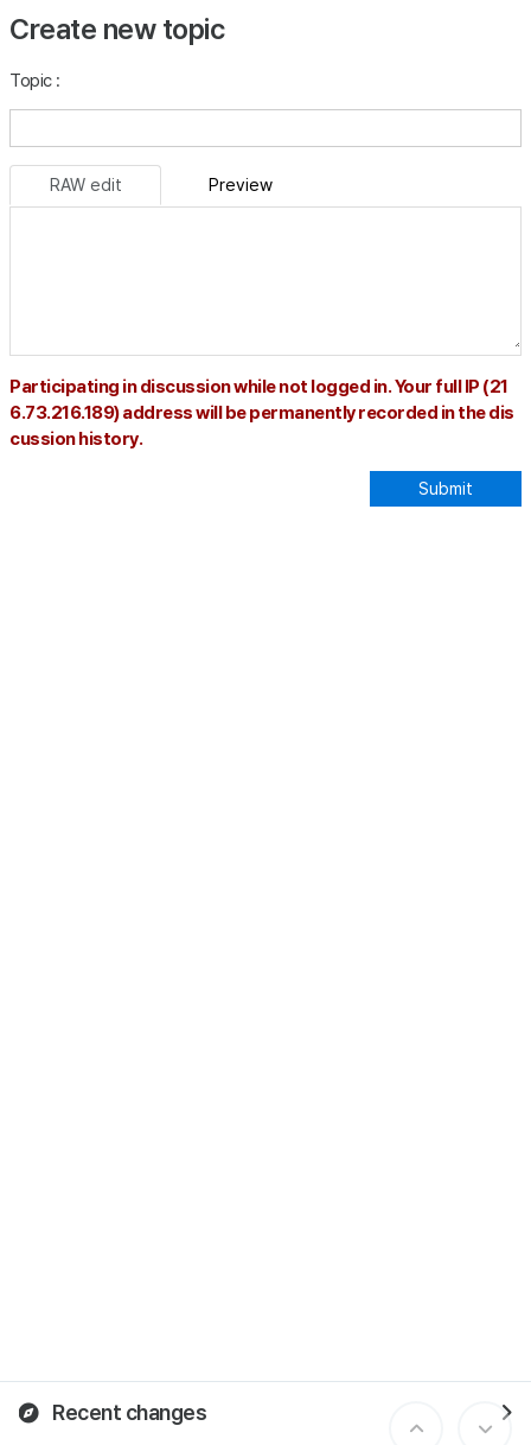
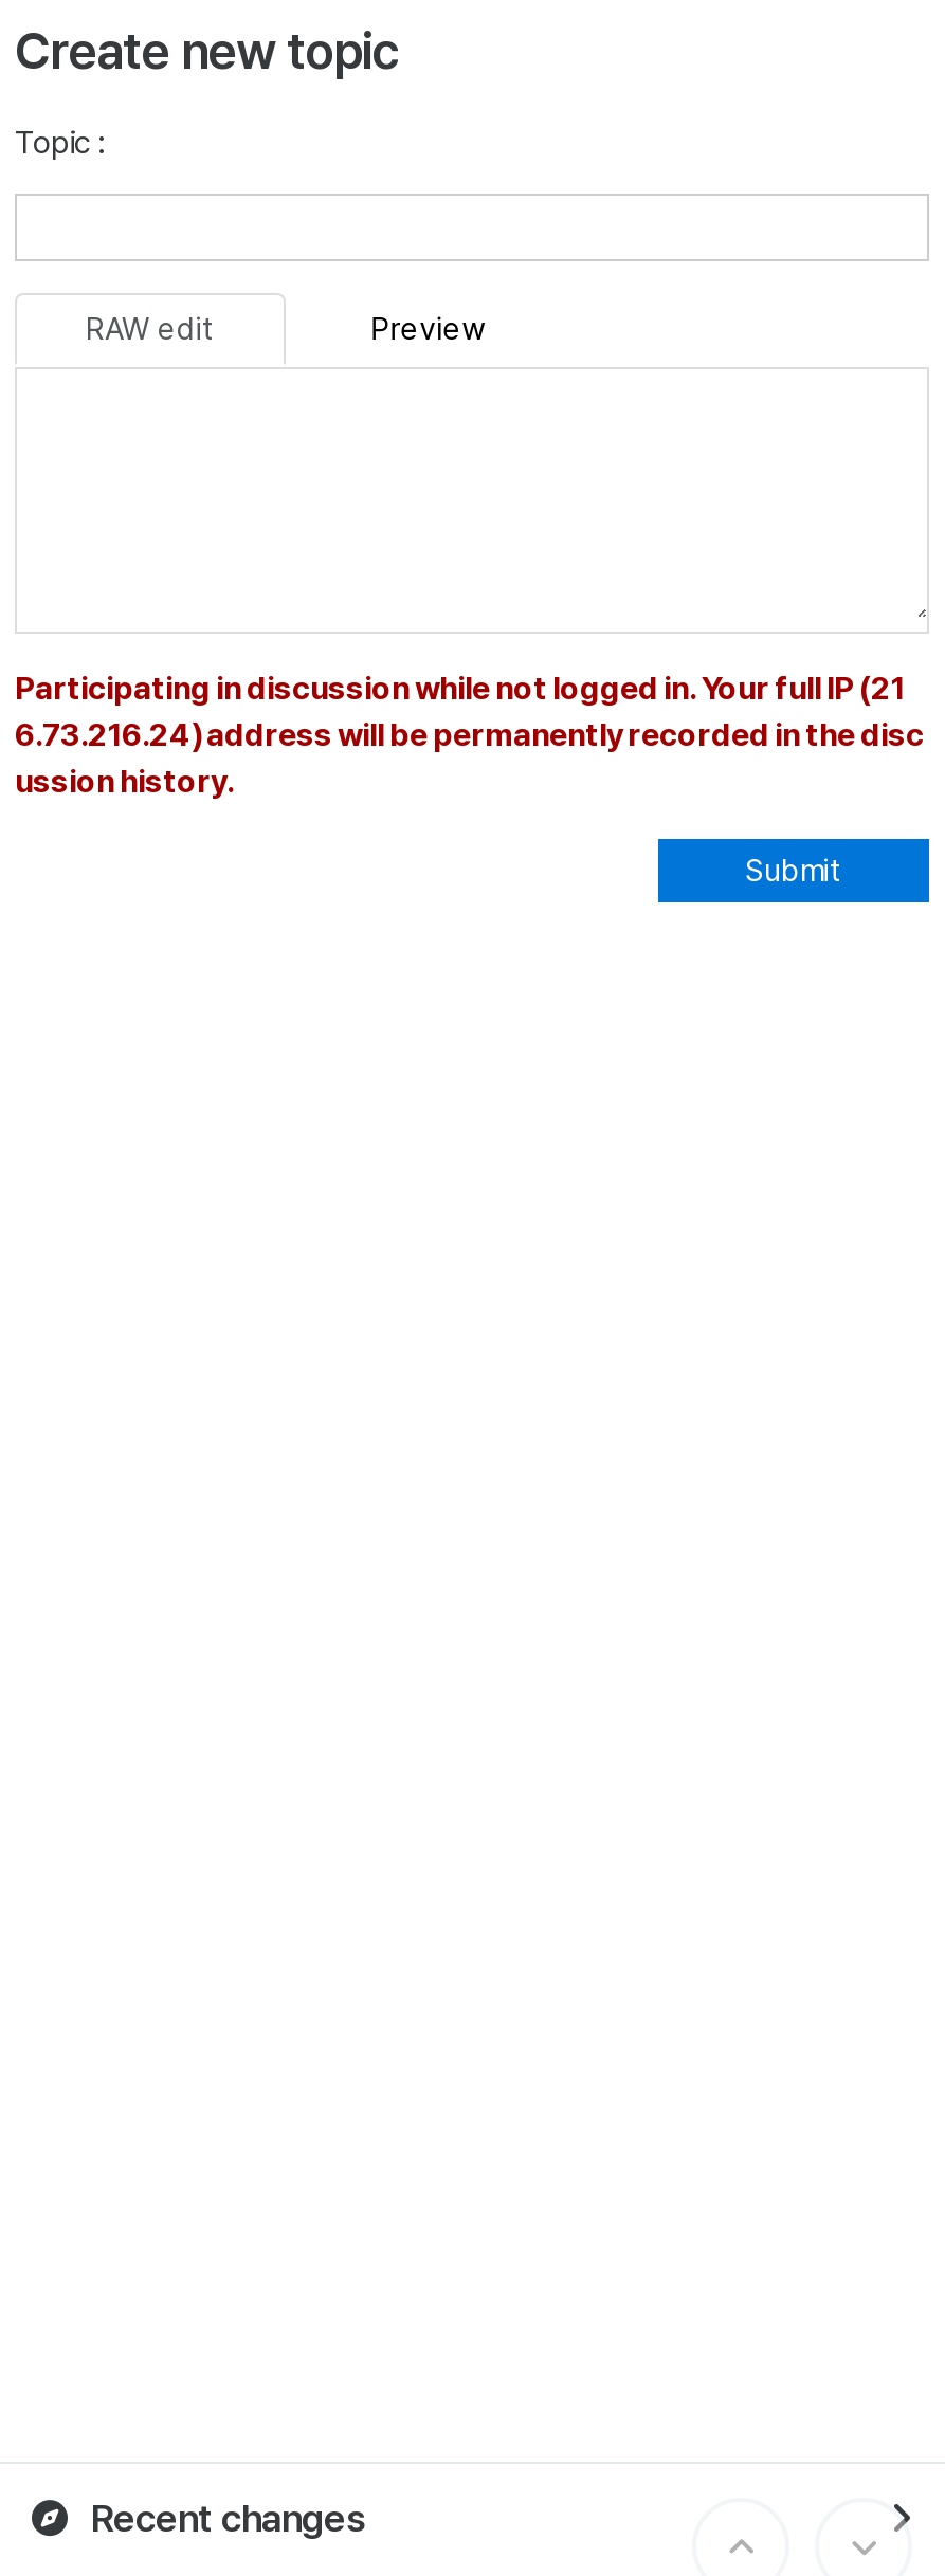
- 6.73.216.189) address will be permanently recorded in the dis
+ 6.73.216.24) address will be permanently recorded in the disc

- cussion history.
+ ussion history.
